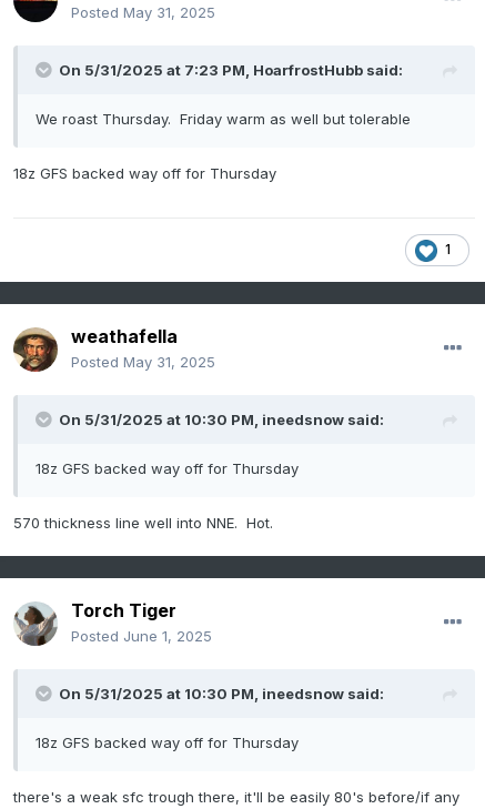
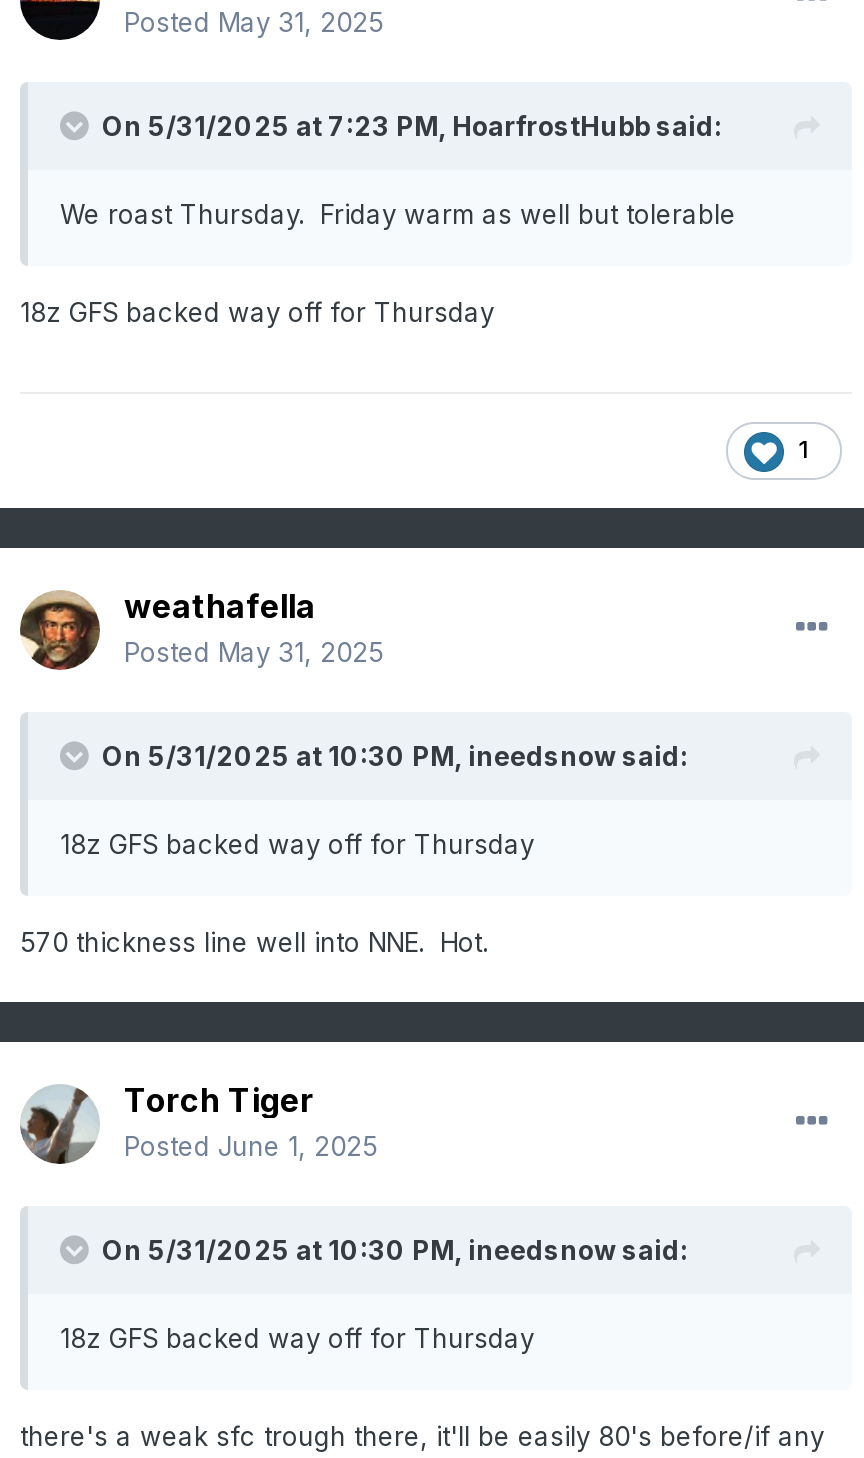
- [image]
+ [image]
